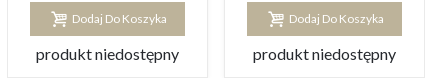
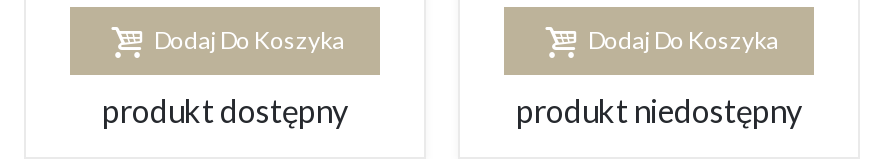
- produkt niedostępny
+ produkt dostępny
